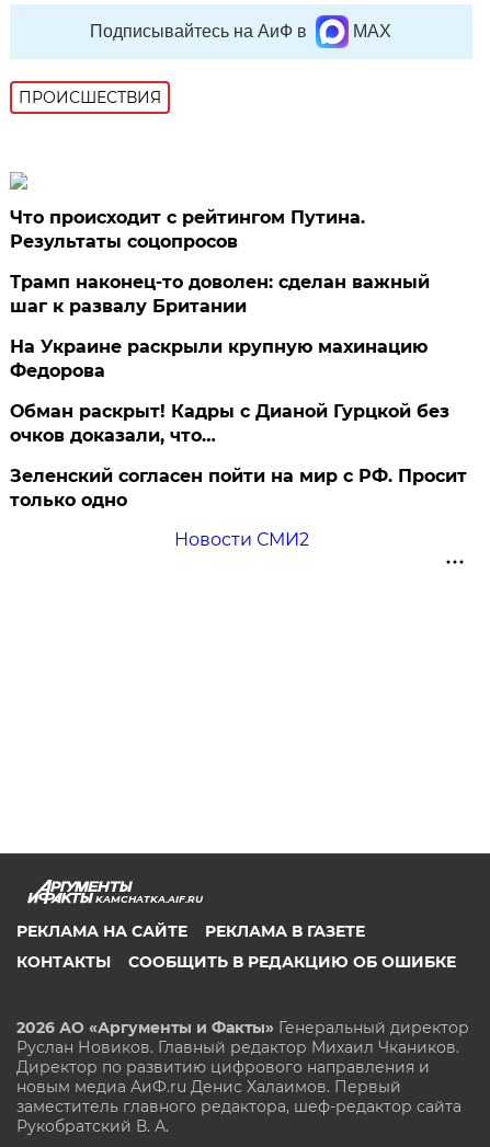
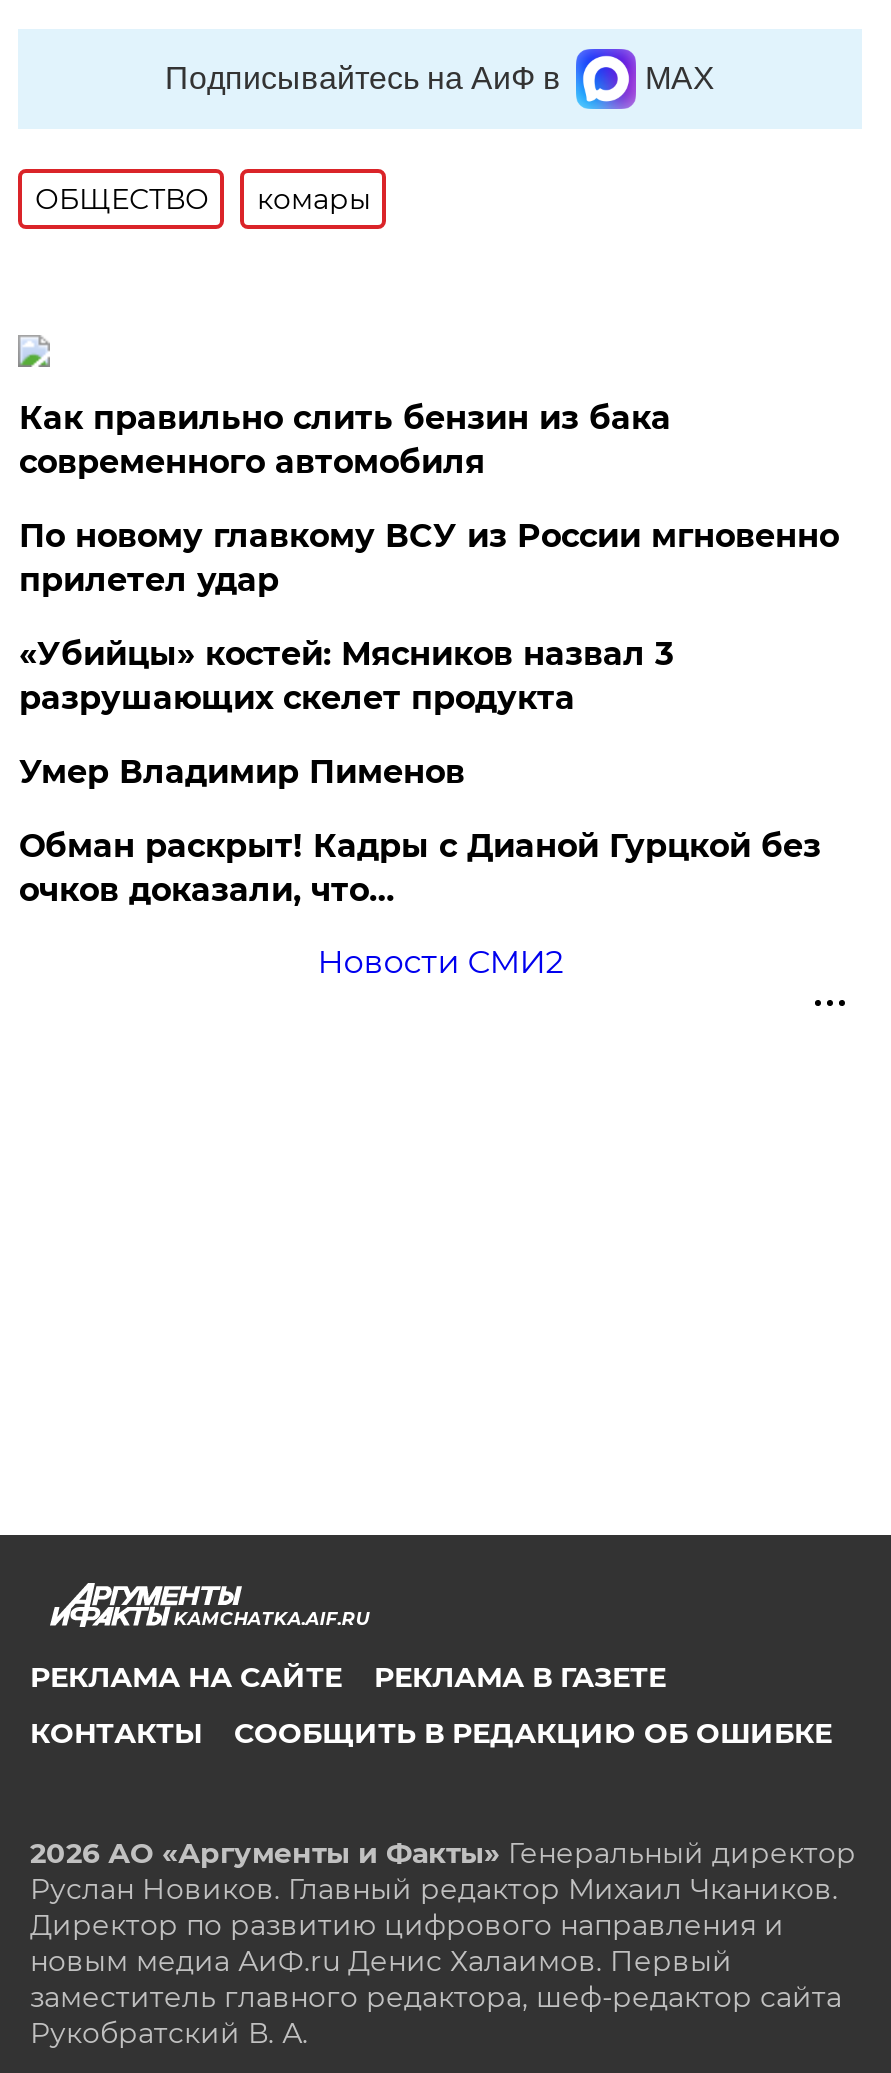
- ПРОИСШЕСТВИЯ
+ ОБЩЕСТВО
+ комары

- Что происходит с рейтингом Путина.
- Результаты соцопросов
- Трамп наконец-то доволен: сделан важный
- шаг к развалу Британии
- На Украине раскрыли крупную махинацию
- Федорова
+ Как правильно слить бензин из бака
+ современного автомобиля
+ По новому главкому ВСУ из России мгновенно
+ прилетел удар
+ «Убийцы» костей: Мясников назвал 3
+ разрушающих скелет продукта
+ Умер Владимир Пименов

moved down: Обман раскрыт! Кадры с Дианой Гурцкой без | очков доказали, что…

- Зеленский согласен пойти на мир с РФ. Просит
- только одно
